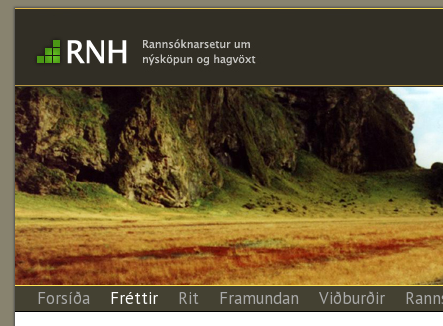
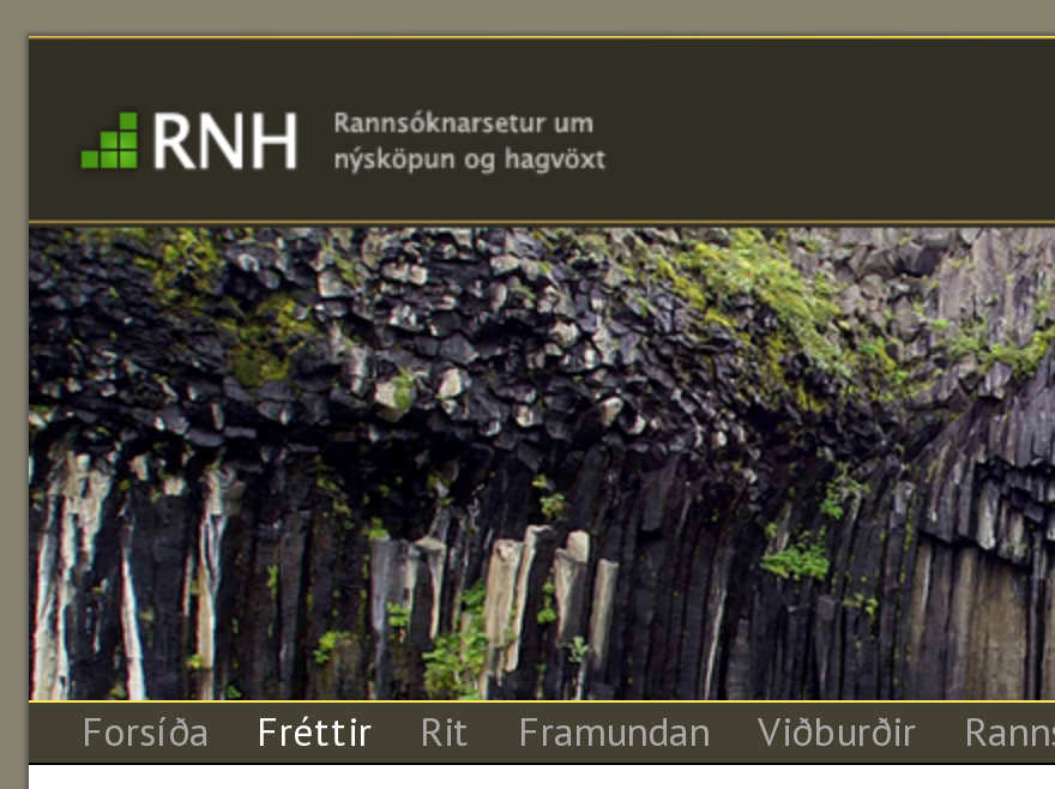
- [image]
+ [image]
